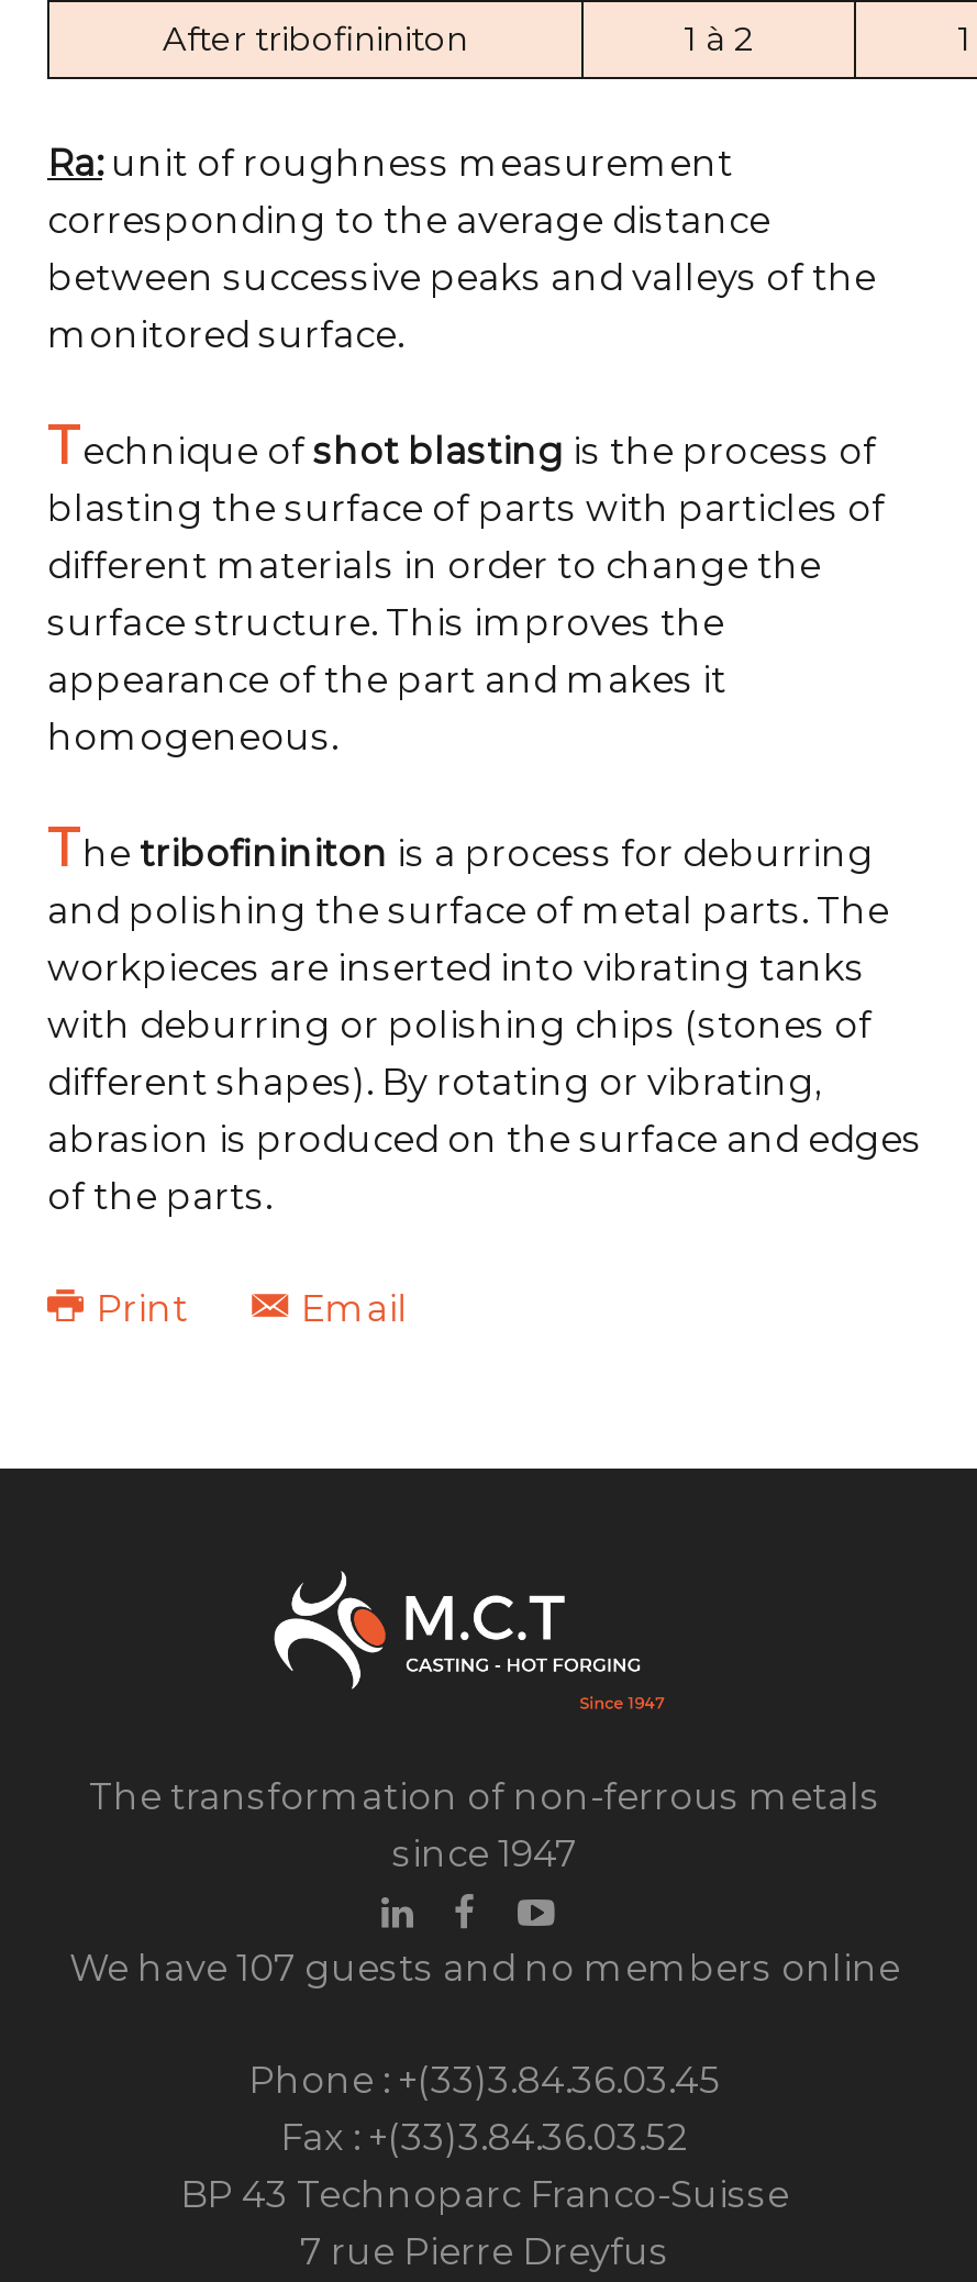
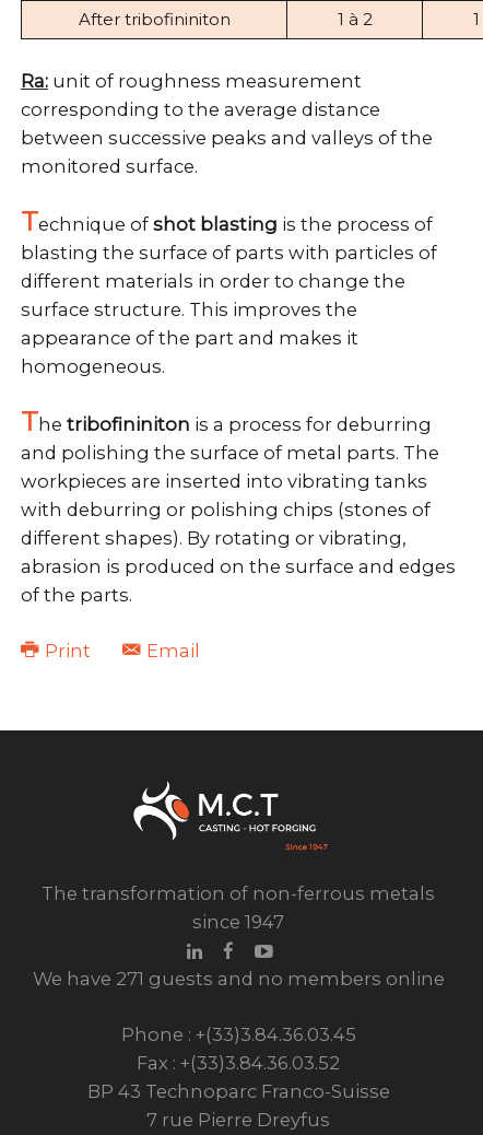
- We have 107 guests and no members online
+ We have 271 guests and no members online
